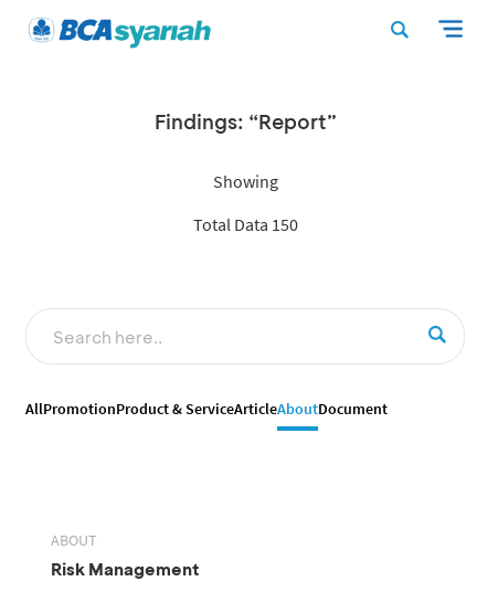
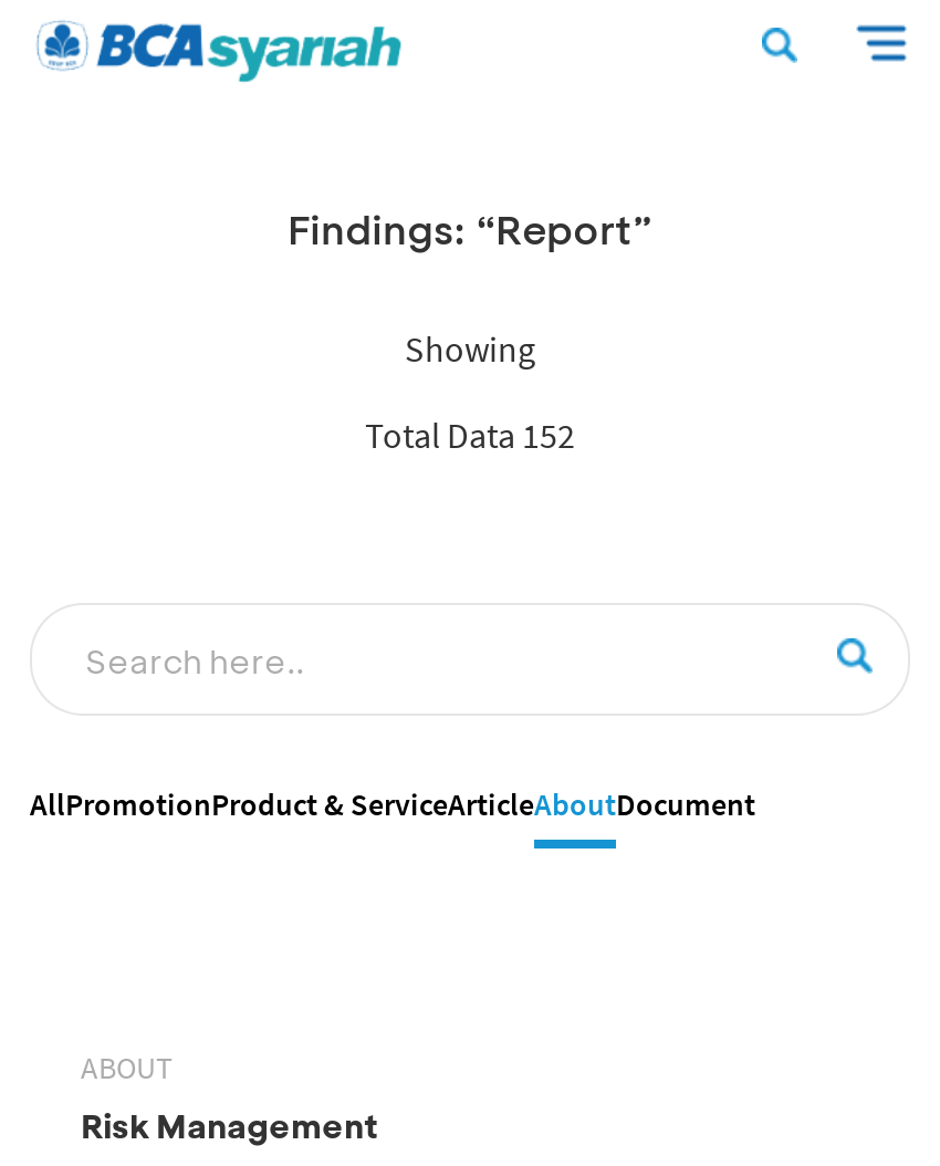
- Total Data 150
+ Total Data 152
